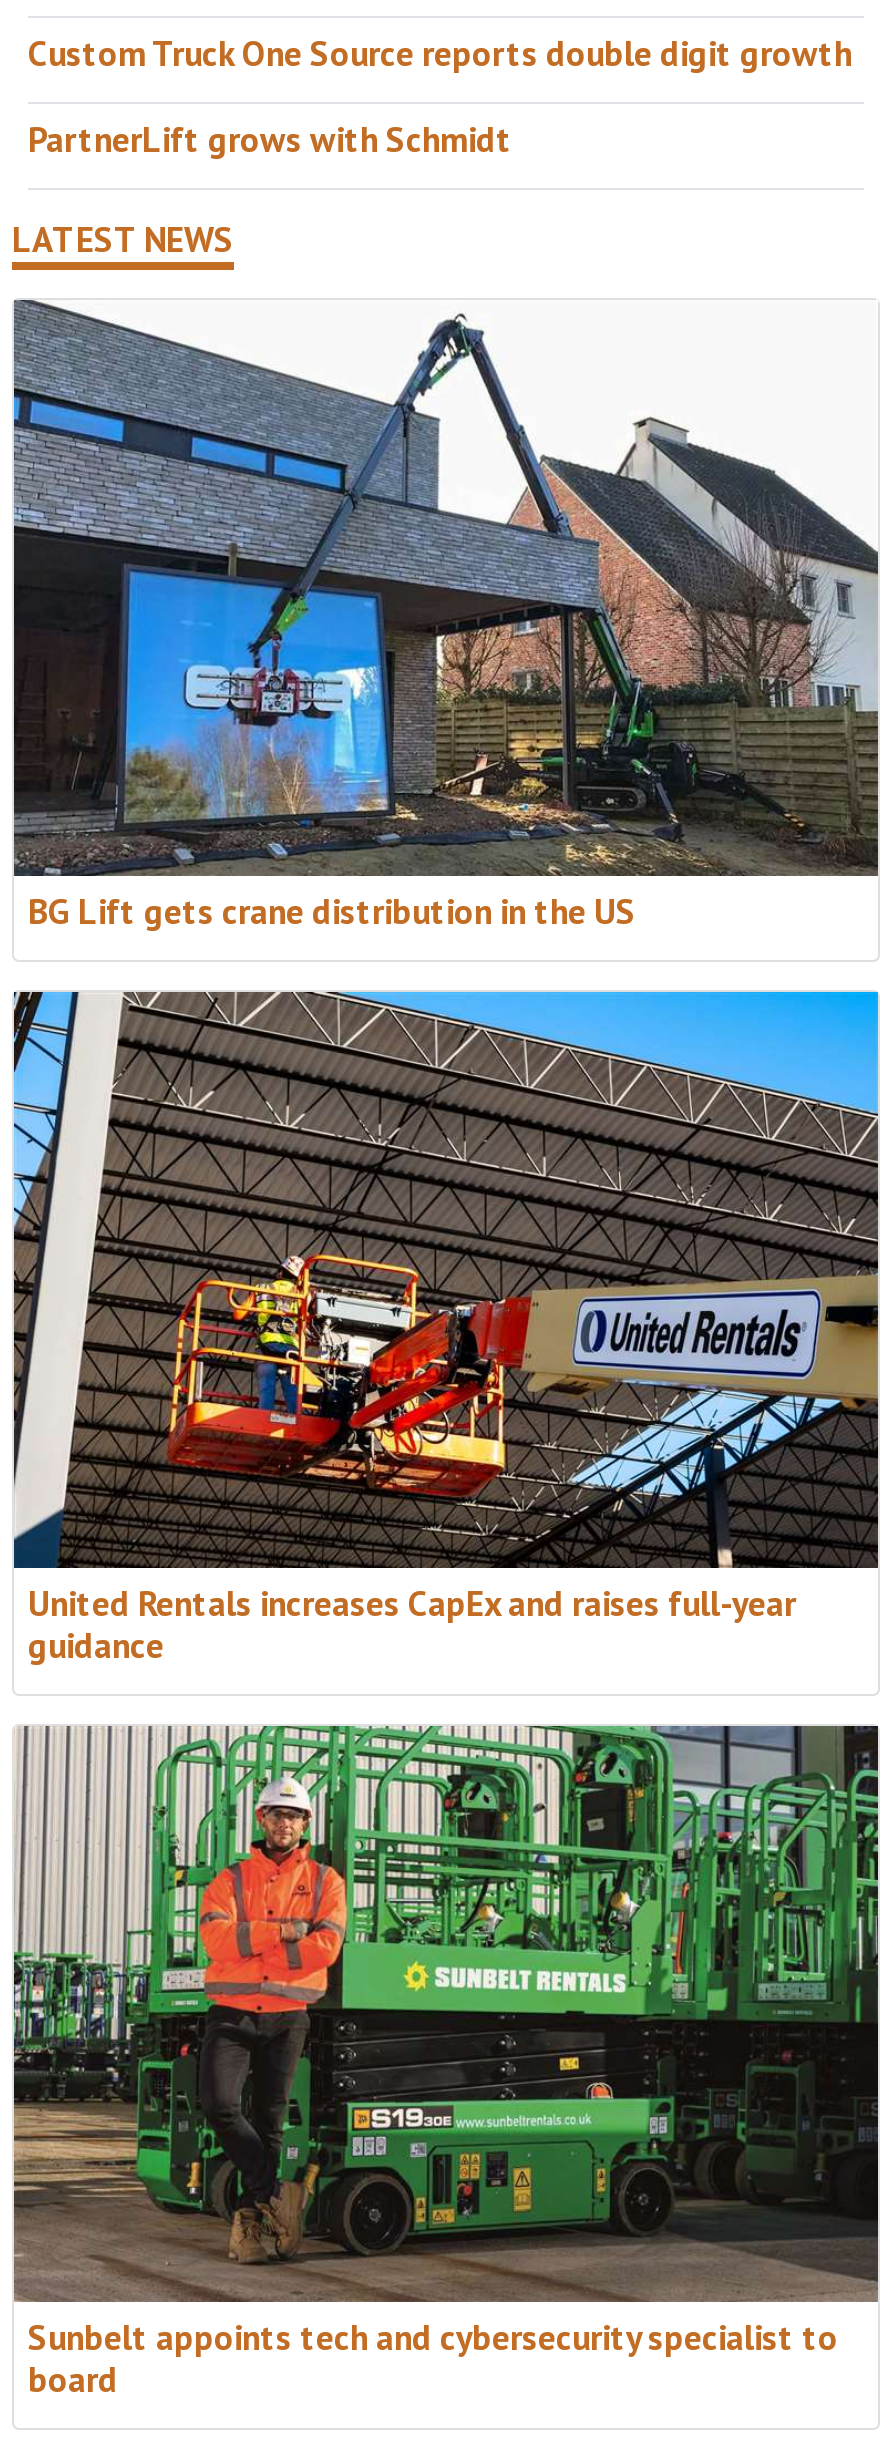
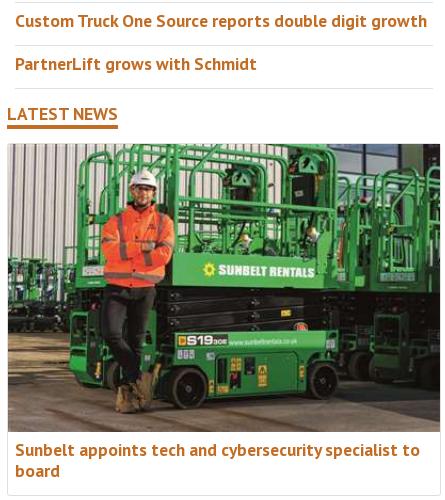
- [image]
- BG Lift gets crane distribution in the US

- [image]
- United Rentals increases CapEx and raises full-year
- guidance
